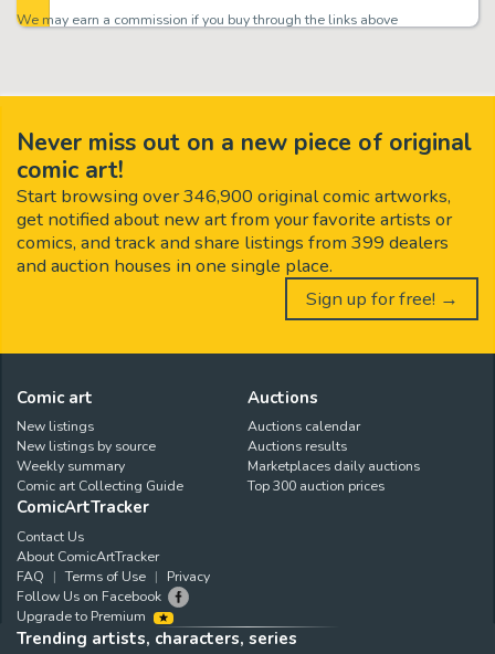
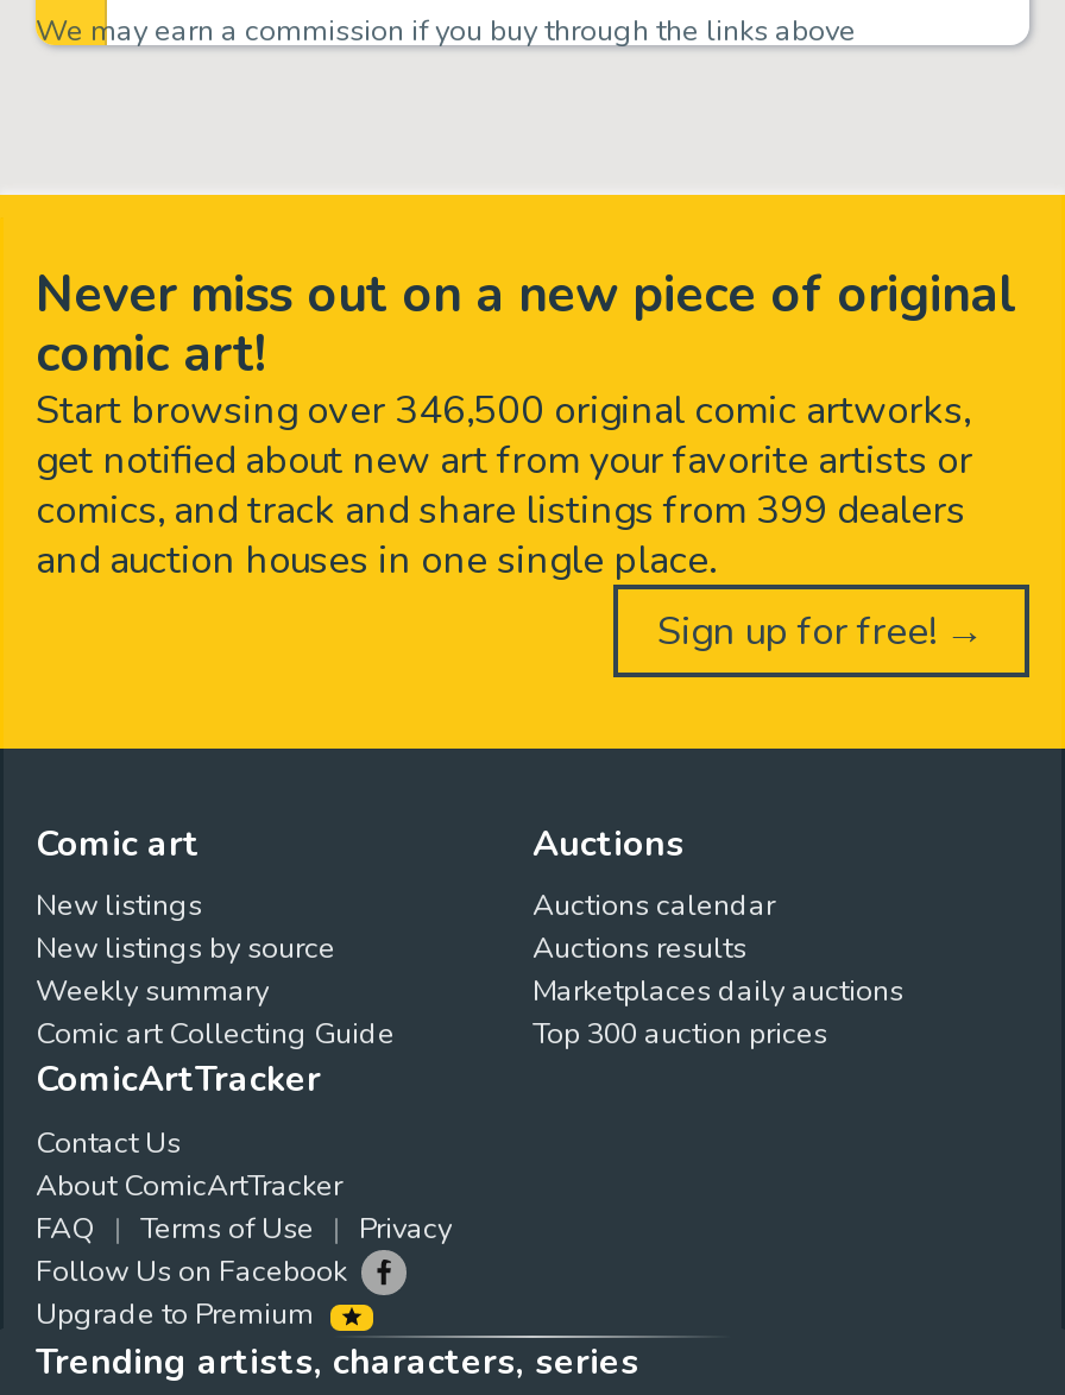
- Start browsing over 346,900 original comic artworks,
+ Start browsing over 346,500 original comic artworks,
